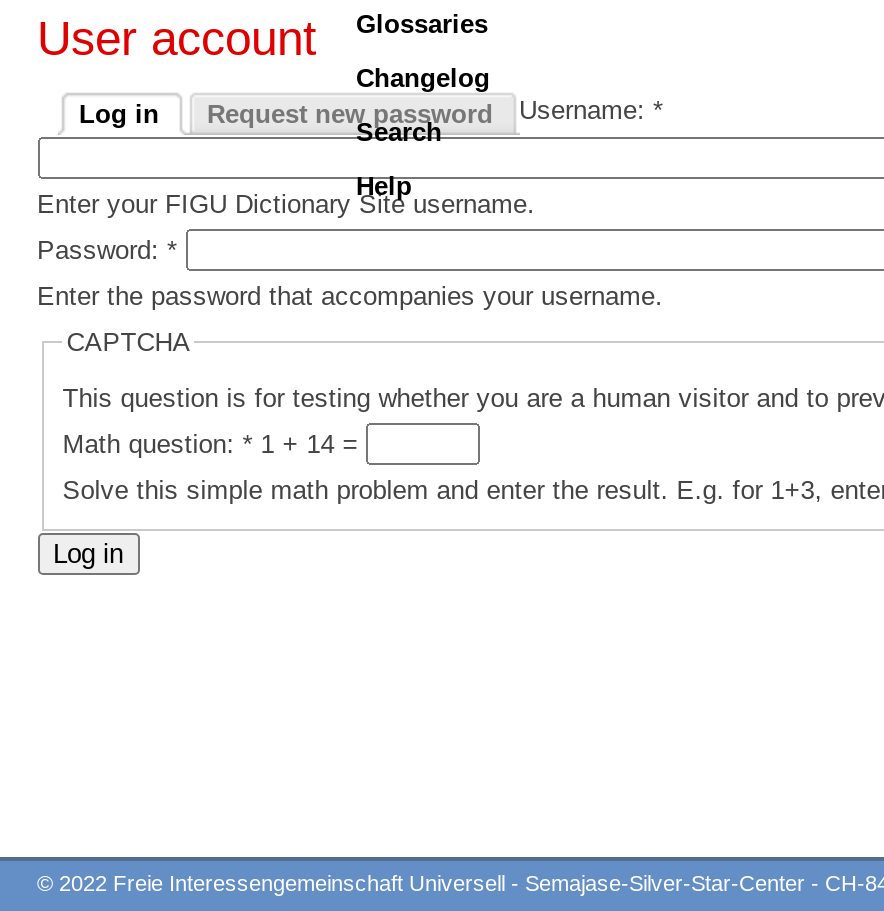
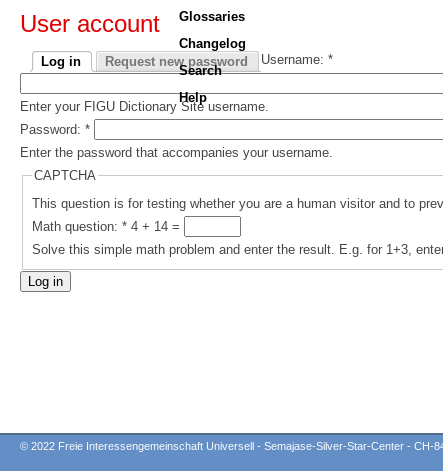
- Math question: * 1 + 14 =
+ Math question: * 4 + 14 =
